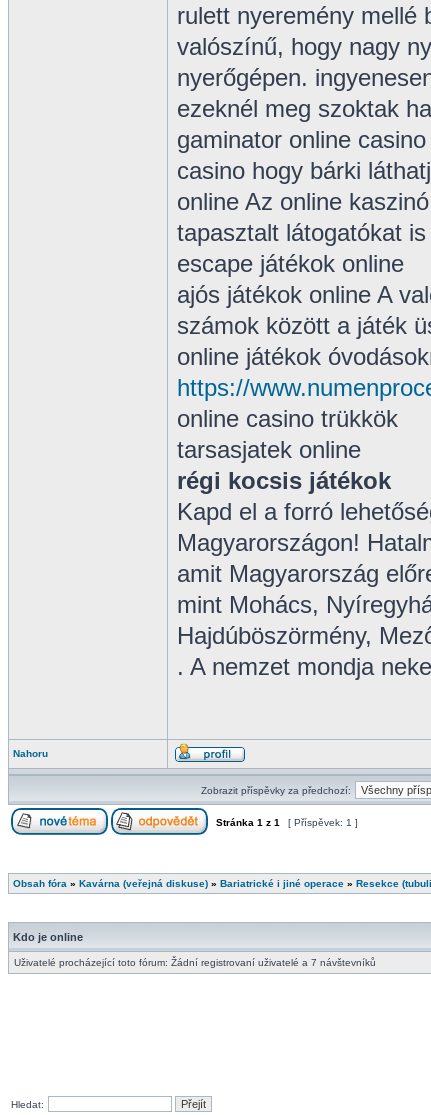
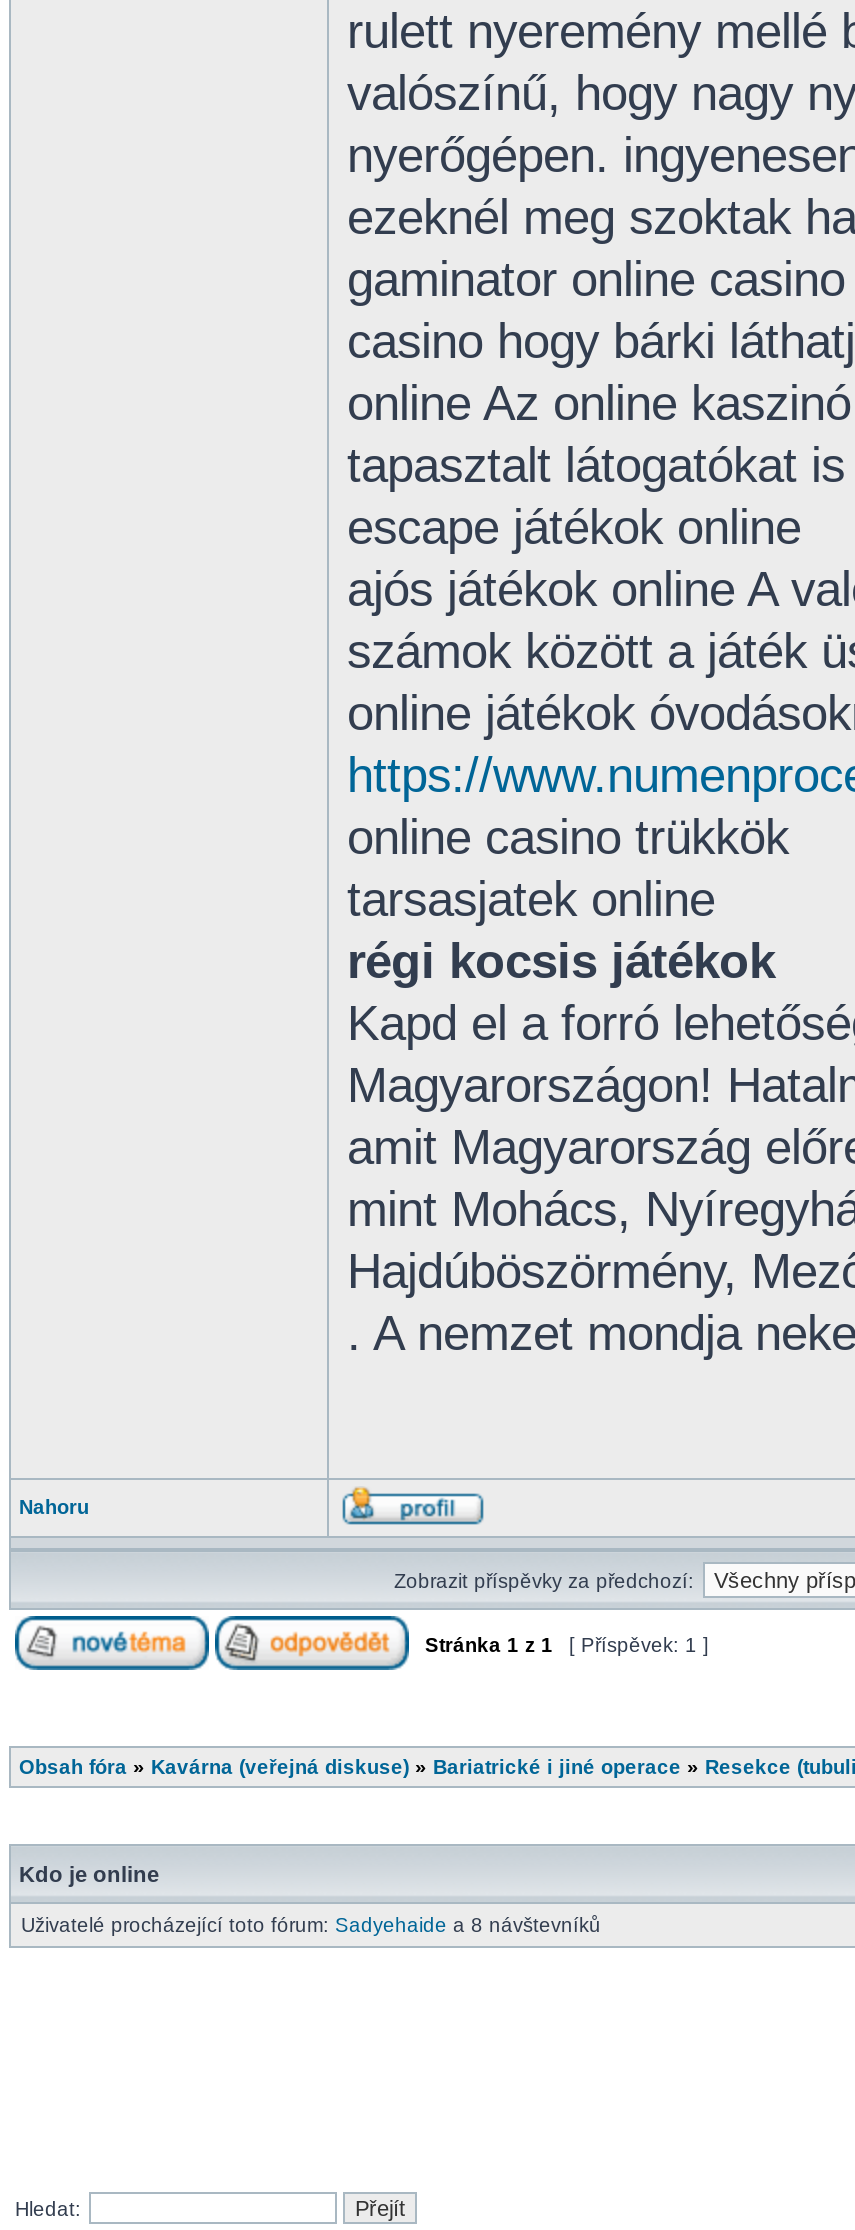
- Uživatelé procházející toto fórum: Žádní registrovaní uživatelé a 7 návštevníků
+ Uživatelé procházející toto fórum: Sadyehaide a 8 návštevníků
